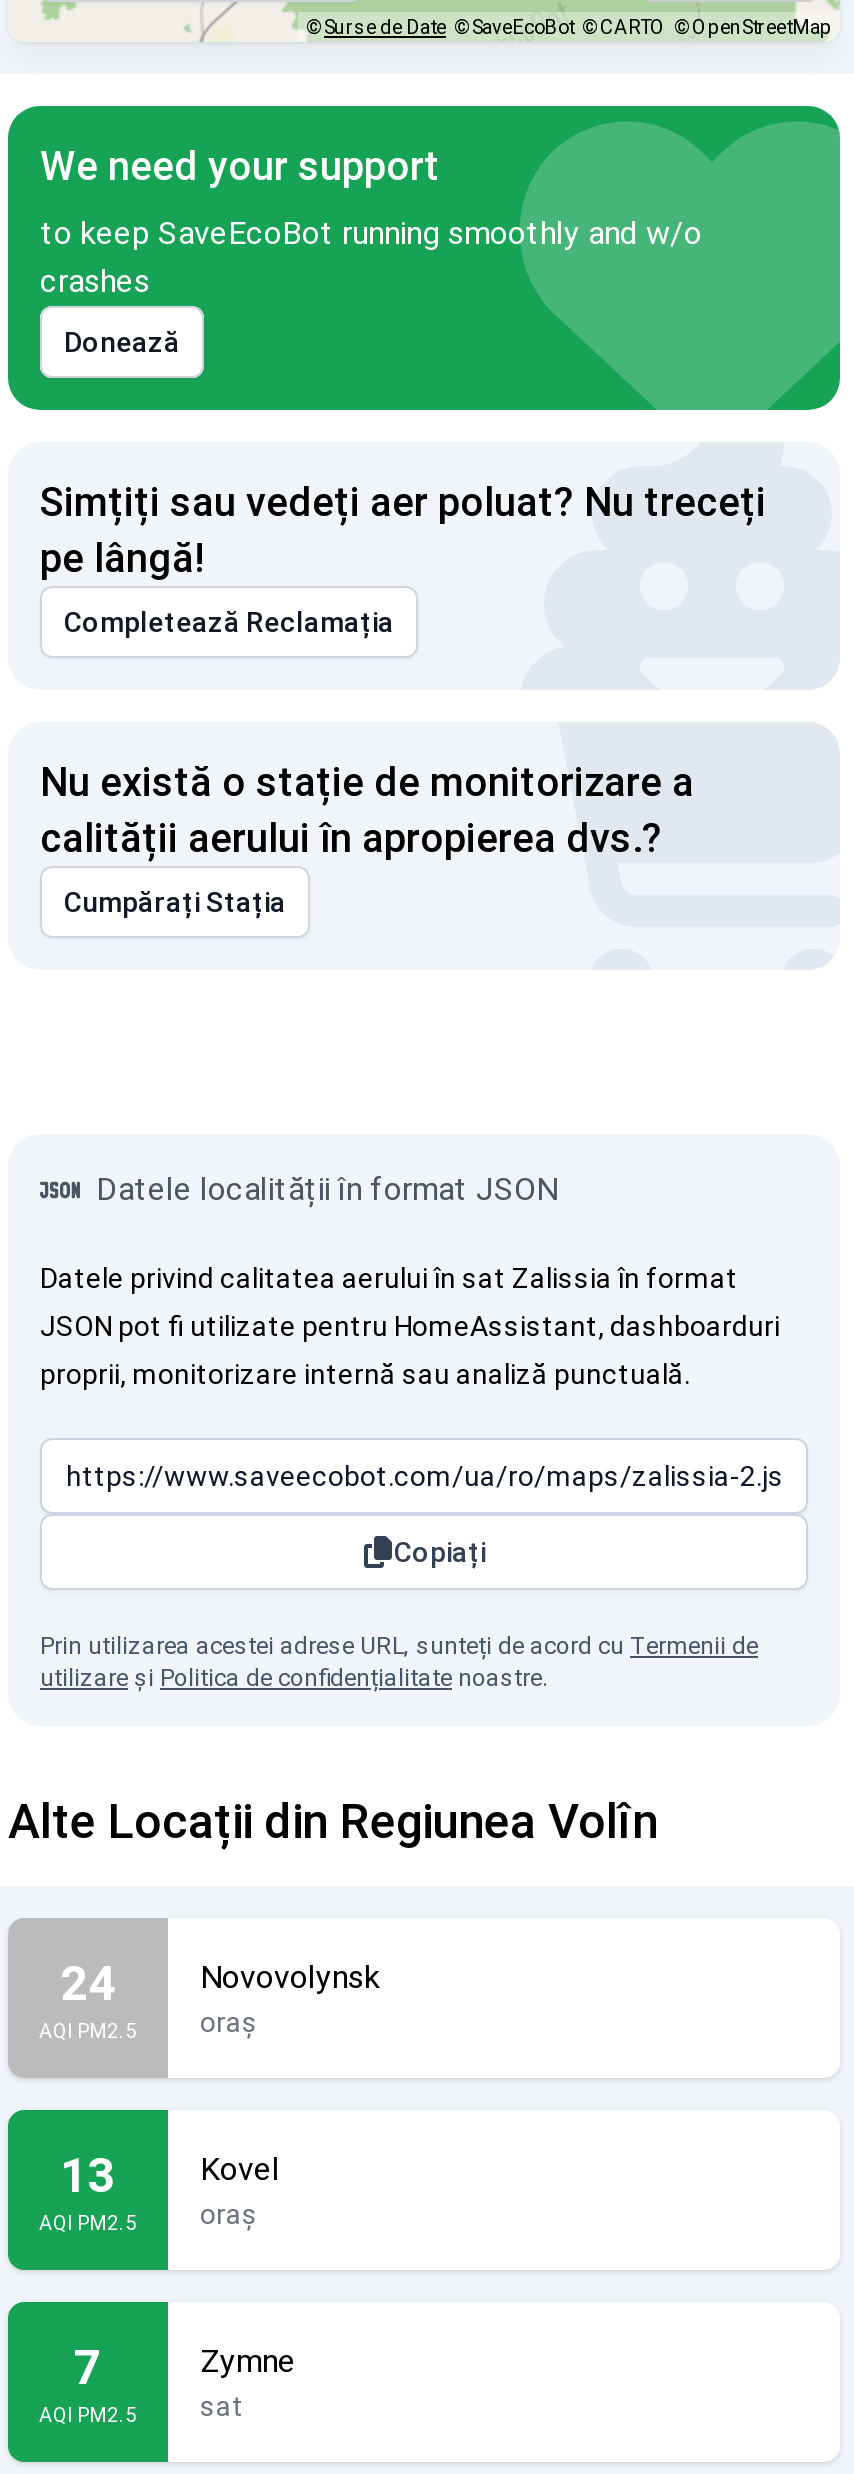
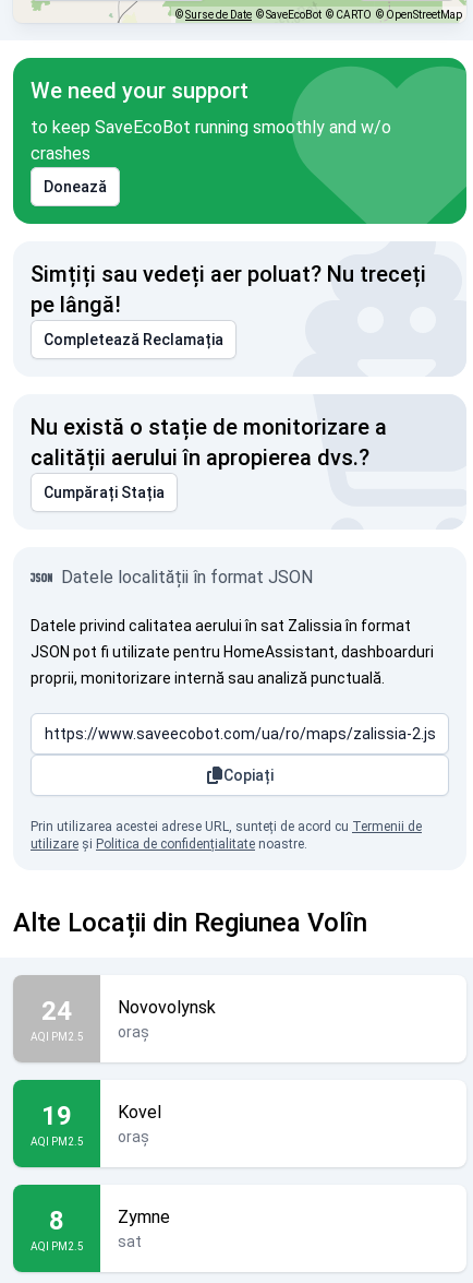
- 13
+ 19

- 7
+ 8
